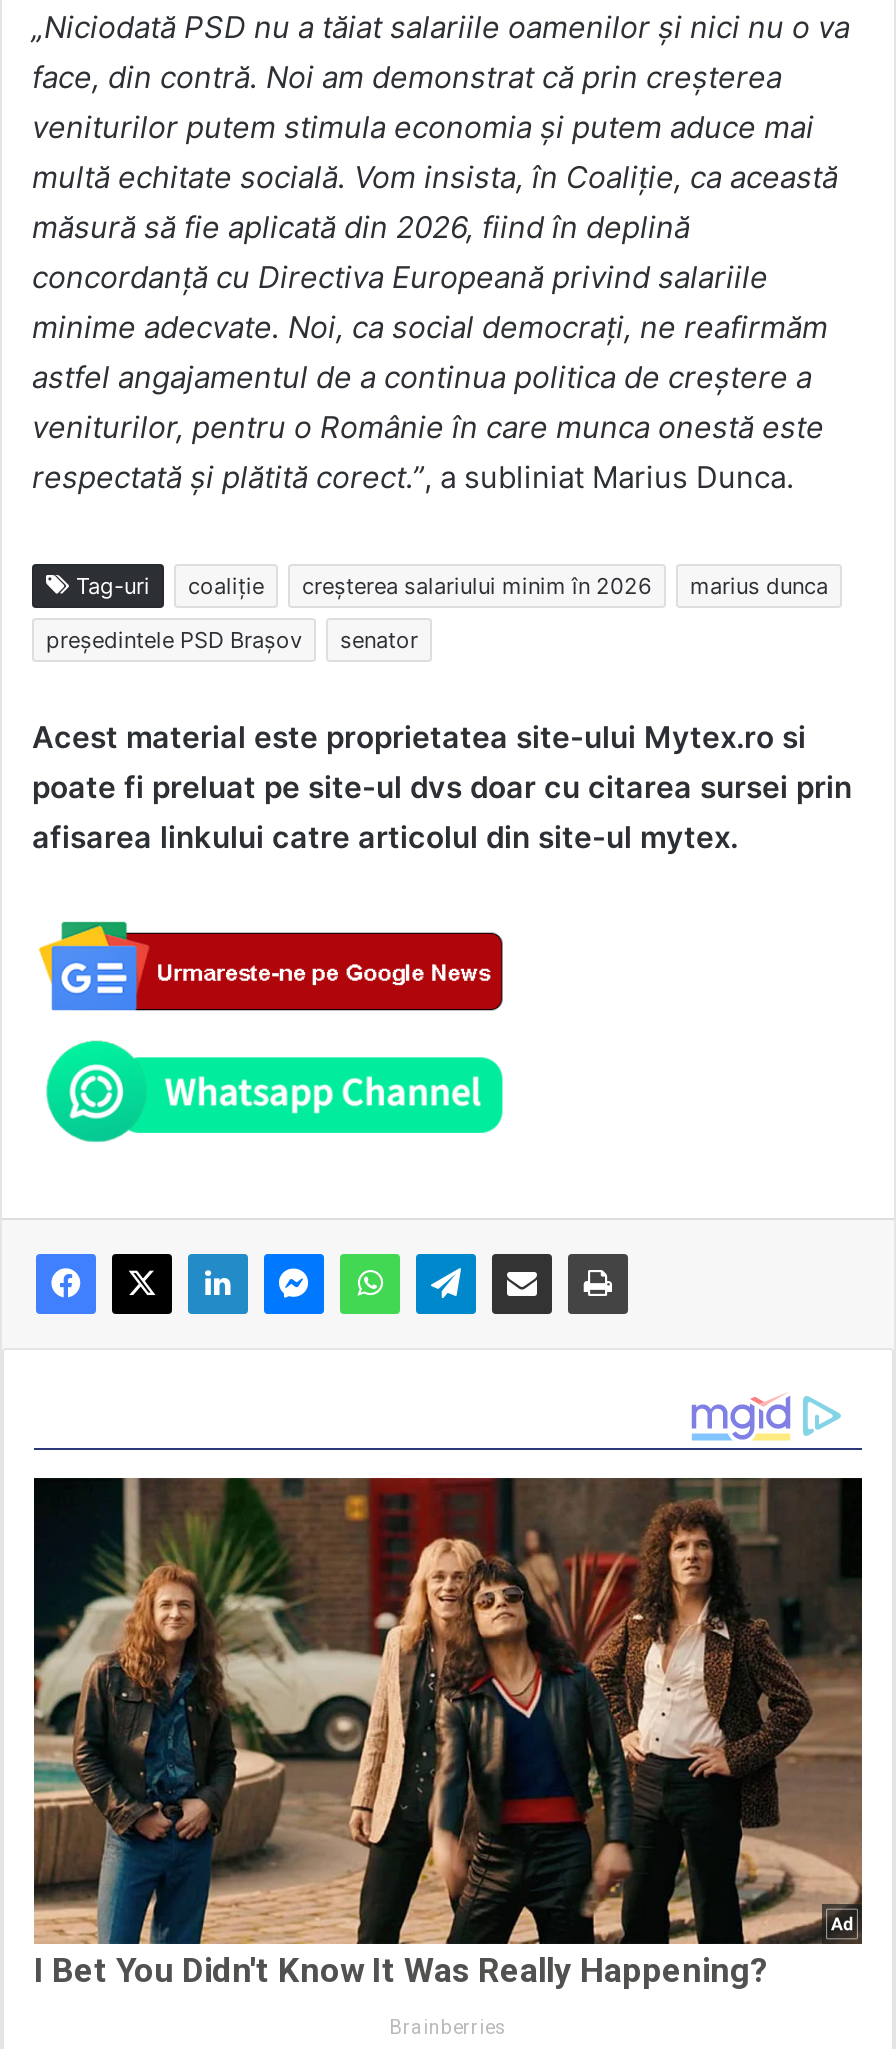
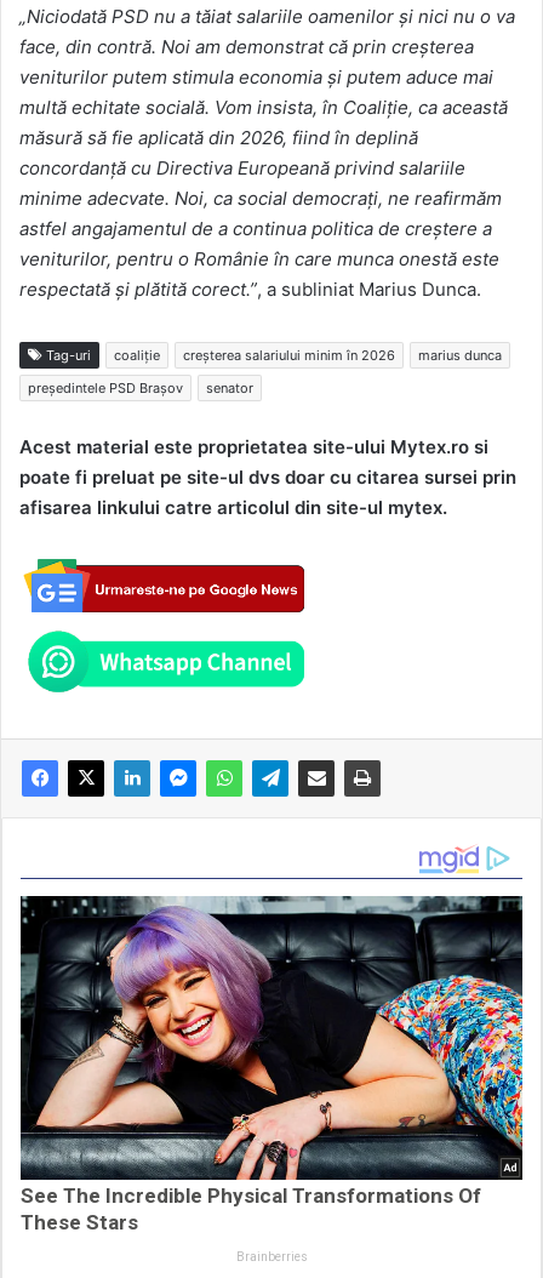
- [image]
- I Bet You Didn't Know It Was Really Happening?
+ [image]
+ See The Incredible Physical Transformations Of
+ These Stars
